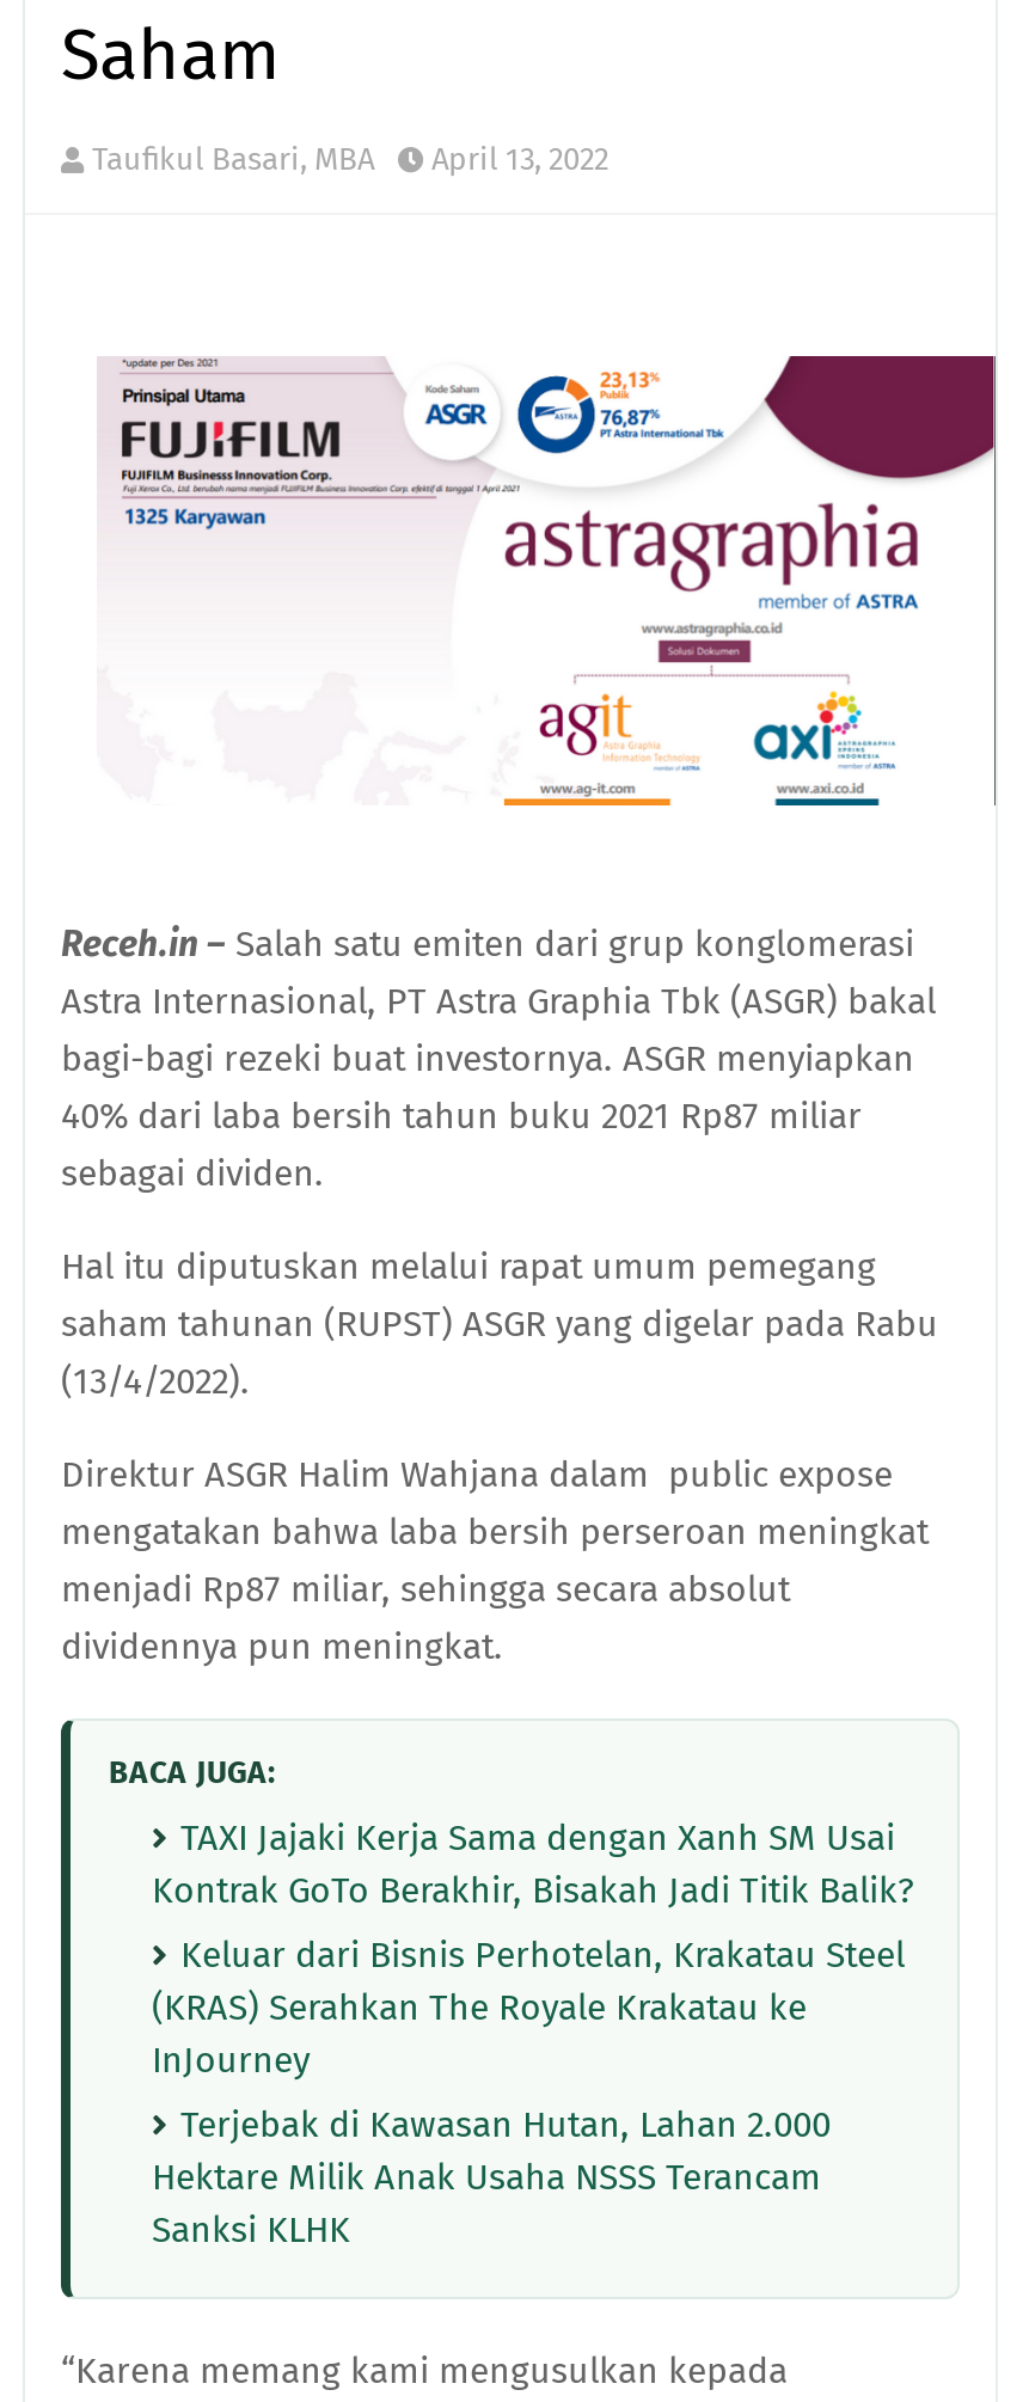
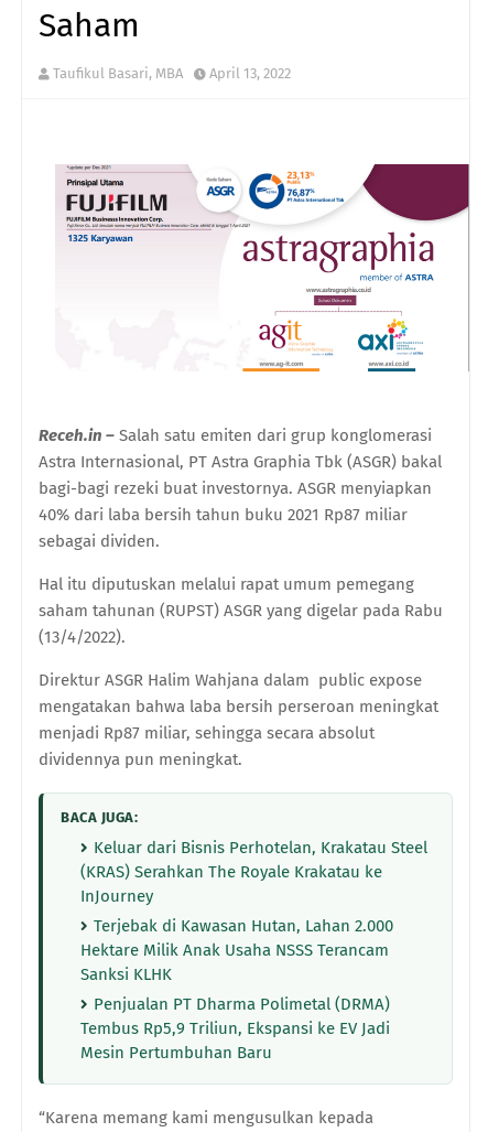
- TAXI Jajaki Kerja Sama dengan Xanh SM Usai
- Kontrak GoTo Berakhir, Bisakah Jadi Titik Balik?

moved up: Keluar dari Bisnis Perhotelan, Krakatau Steel | (KRAS) Serahkan The Royale Krakatau ke | InJourney | Terjebak di Kawasan Hutan, Lahan 2.000 | Hektare Milik Anak Usaha NSSS Terancam | Sanksi KLHK

+ Penjualan PT Dharma Polimetal (DRMA)
+ Tembus Rp5,9 Triliun, Ekspansi ke EV Jadi
+ Mesin Pertumbuhan Baru
